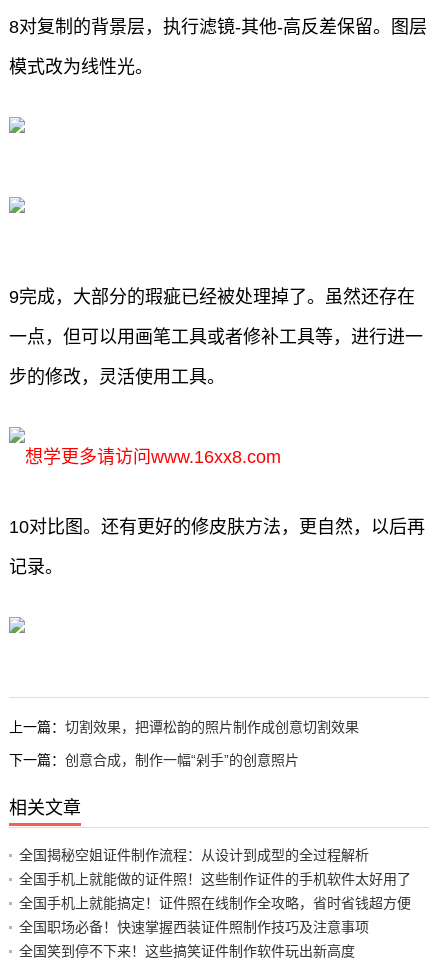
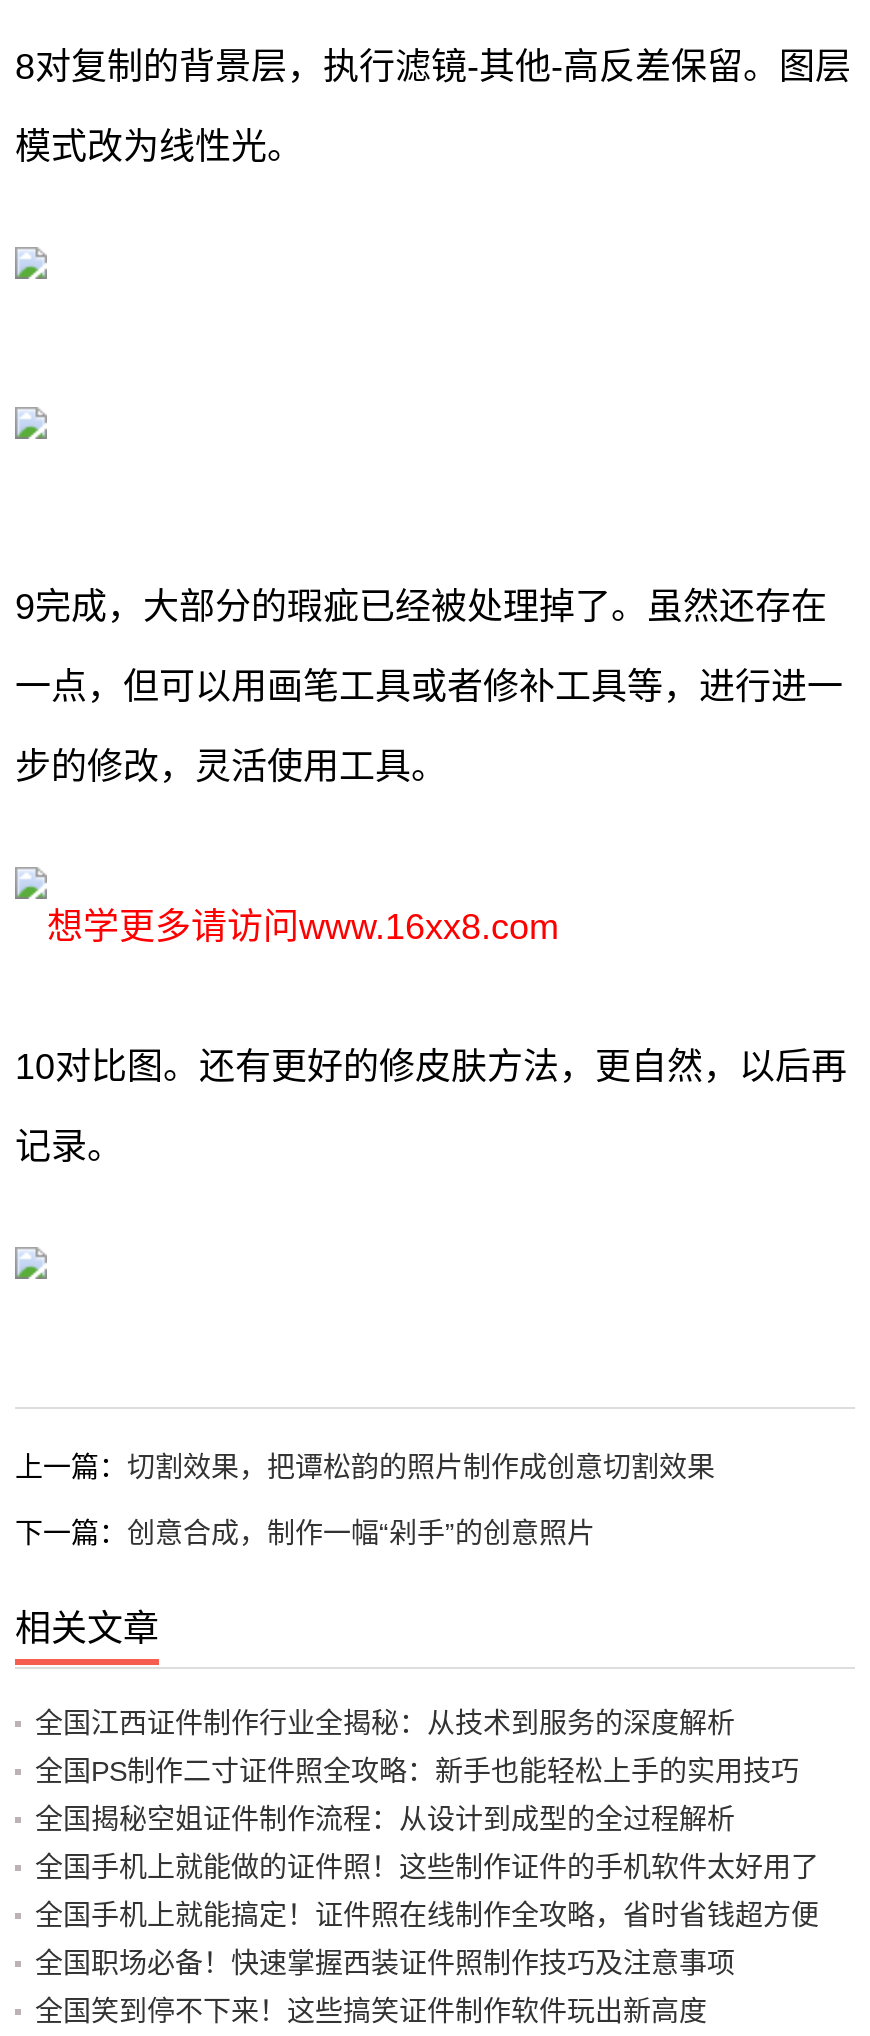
+ 全国江西证件制作行业全揭秘：从技术到服务的深度解析
+ 全国PS制作二寸证件照全攻略：新手也能轻松上手的实用技巧
